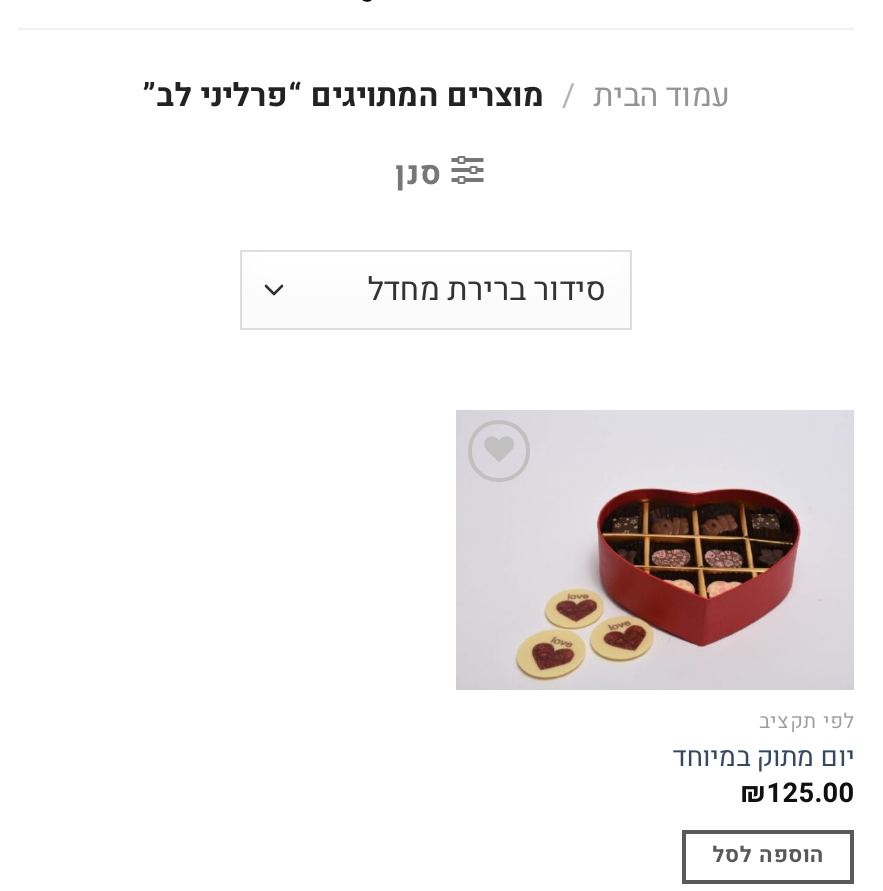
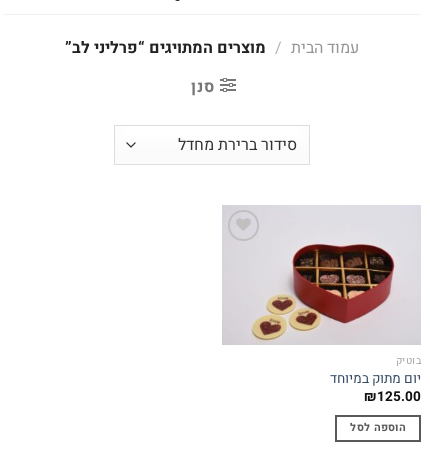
- לפי תקציב
+ בוטיק
